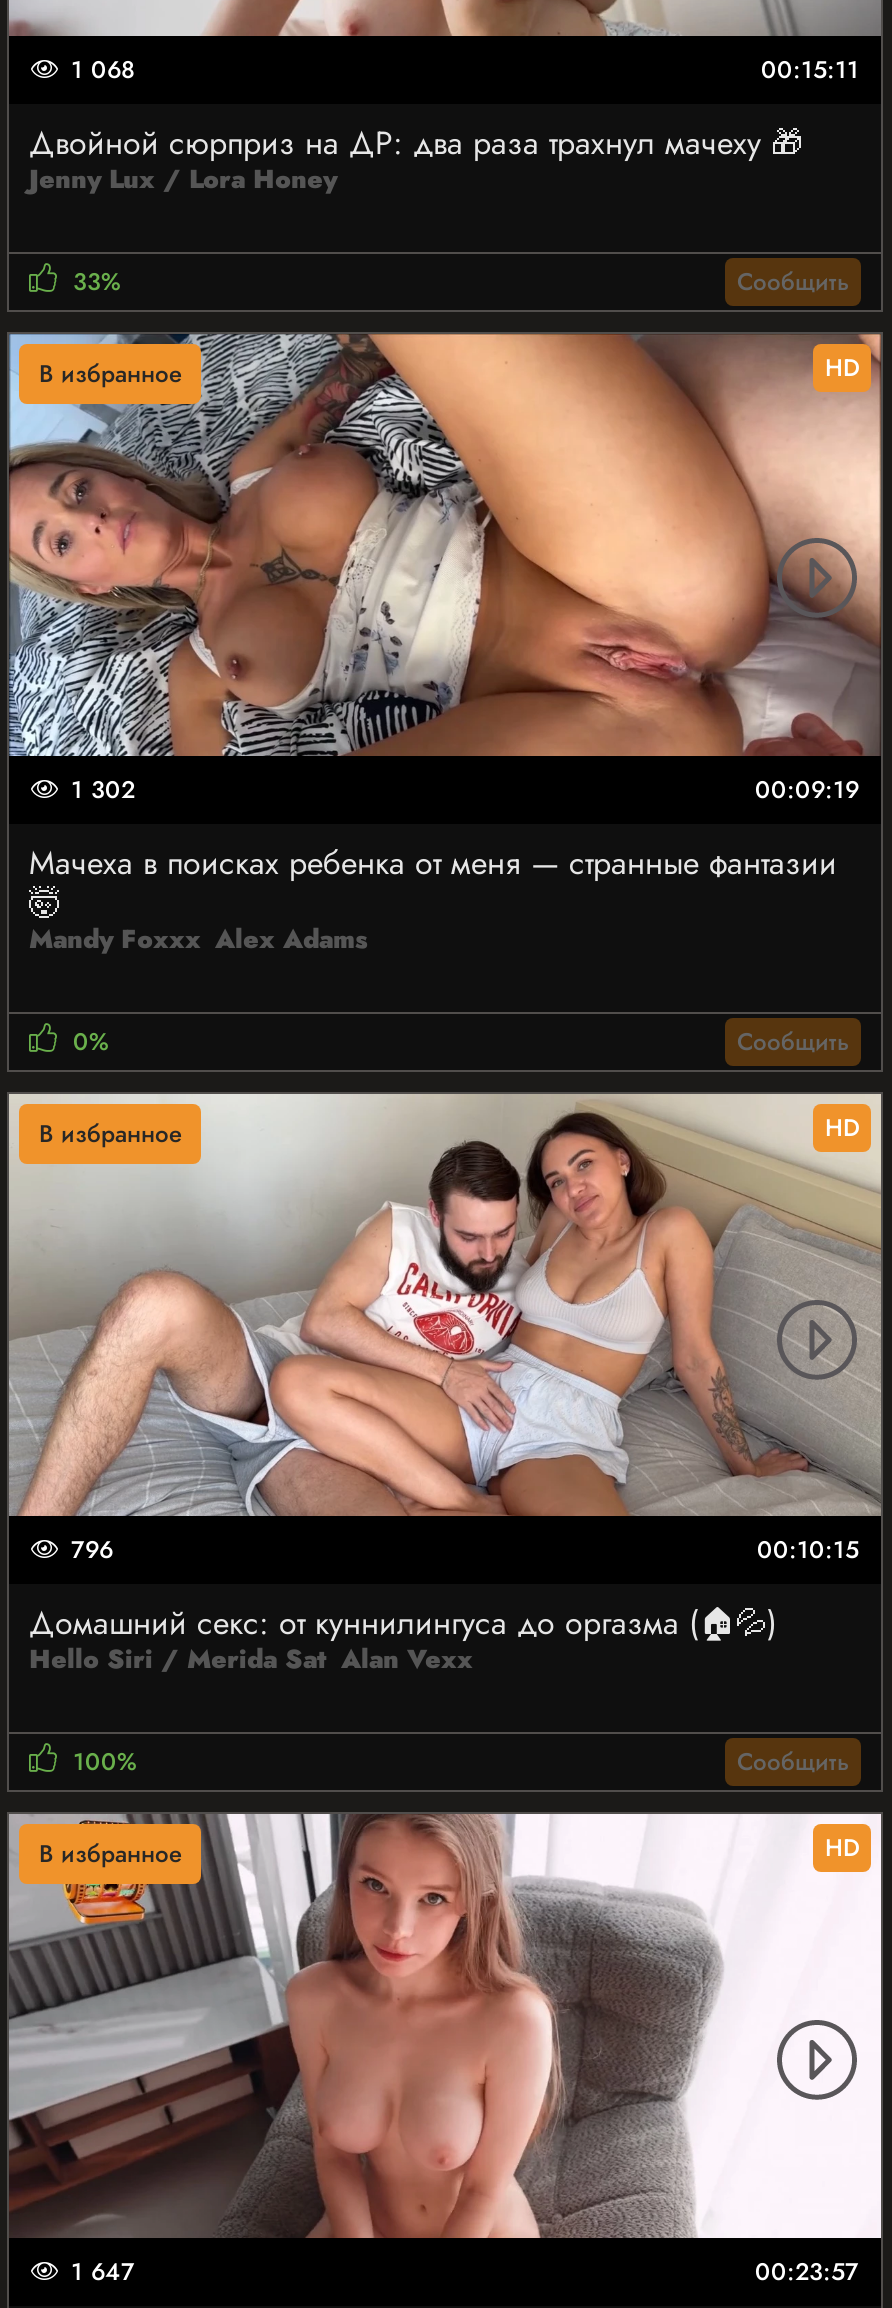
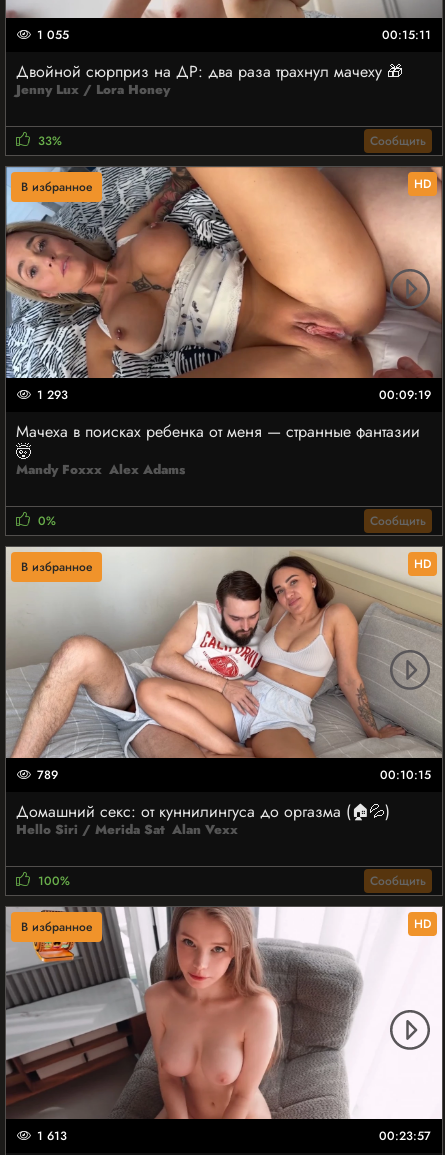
- 1 068
+ 1 055

- 1 302
+ 1 293

- 796
+ 789

- 1 647
+ 1 613
